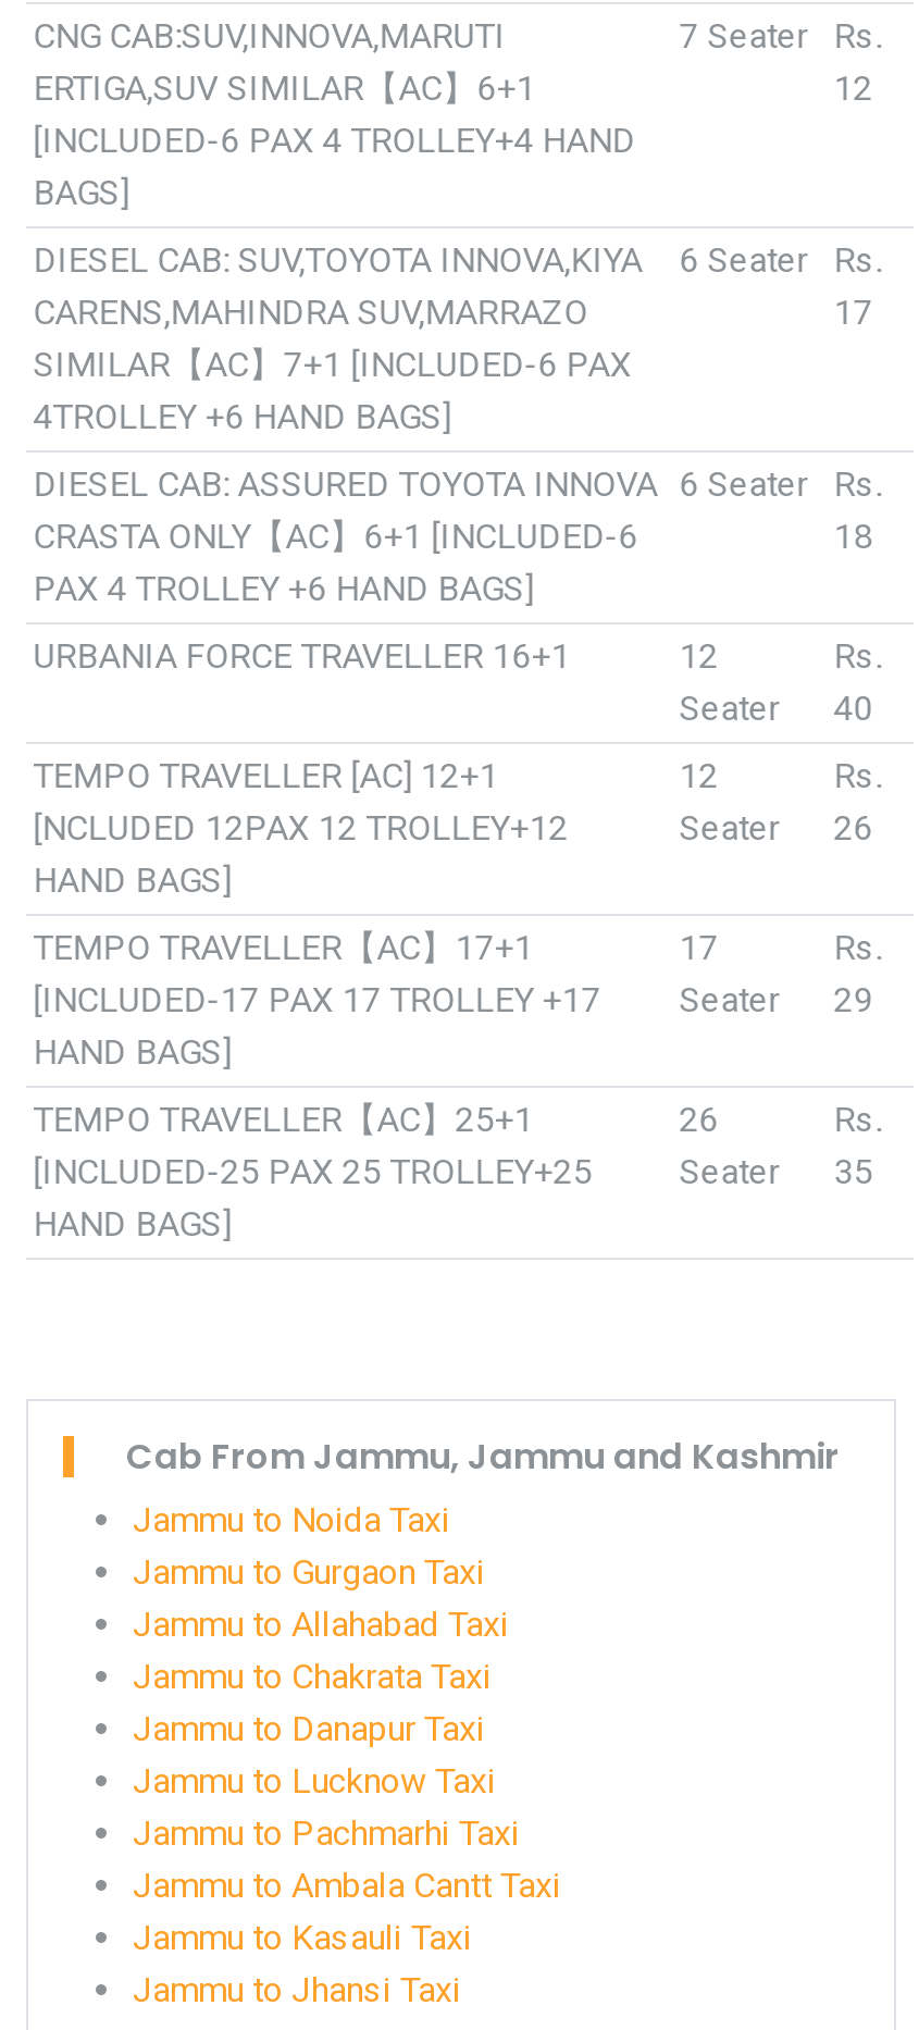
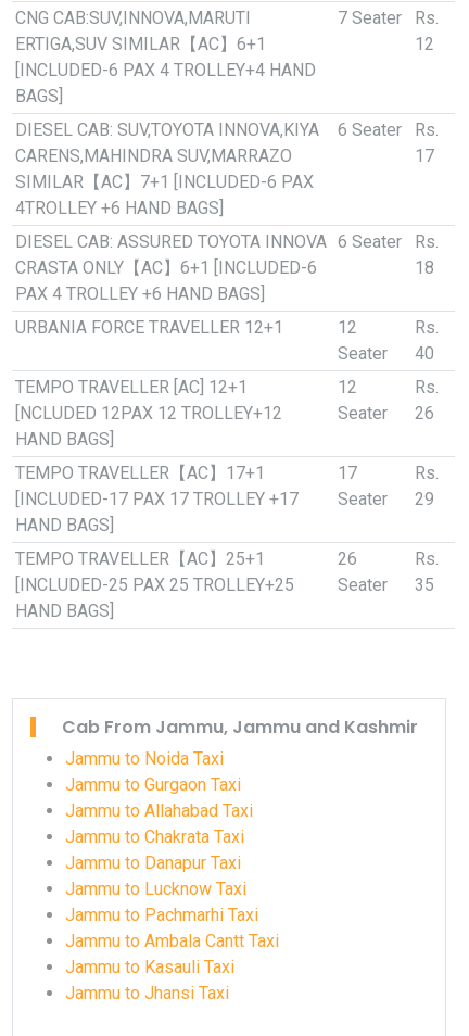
- URBANIA FORCE TRAVELLER 16+1
+ URBANIA FORCE TRAVELLER 12+1
